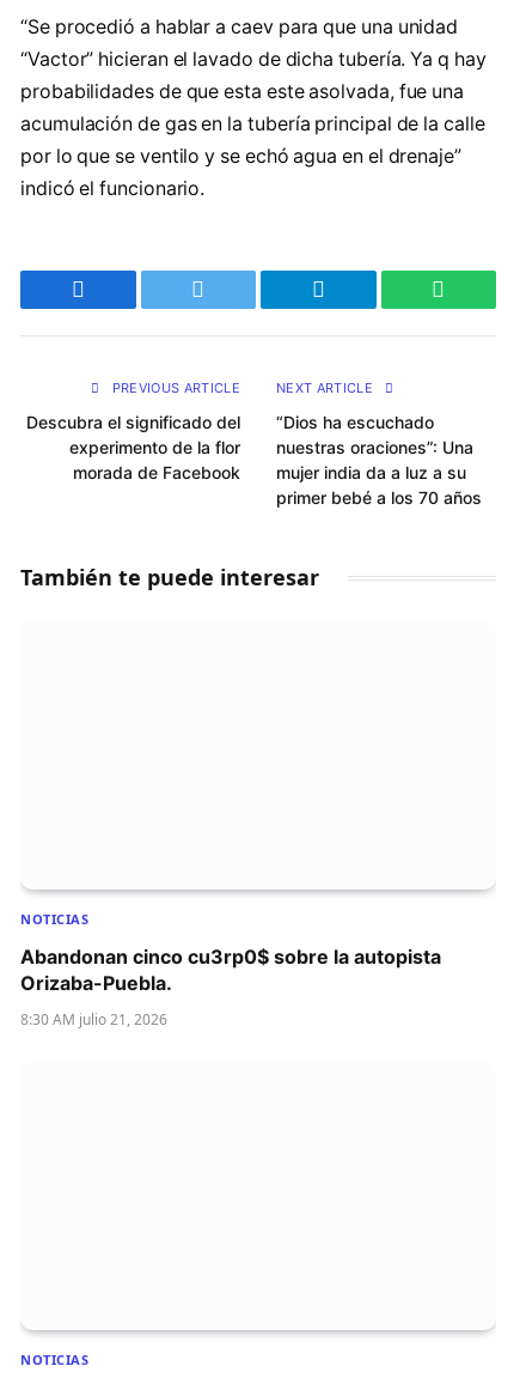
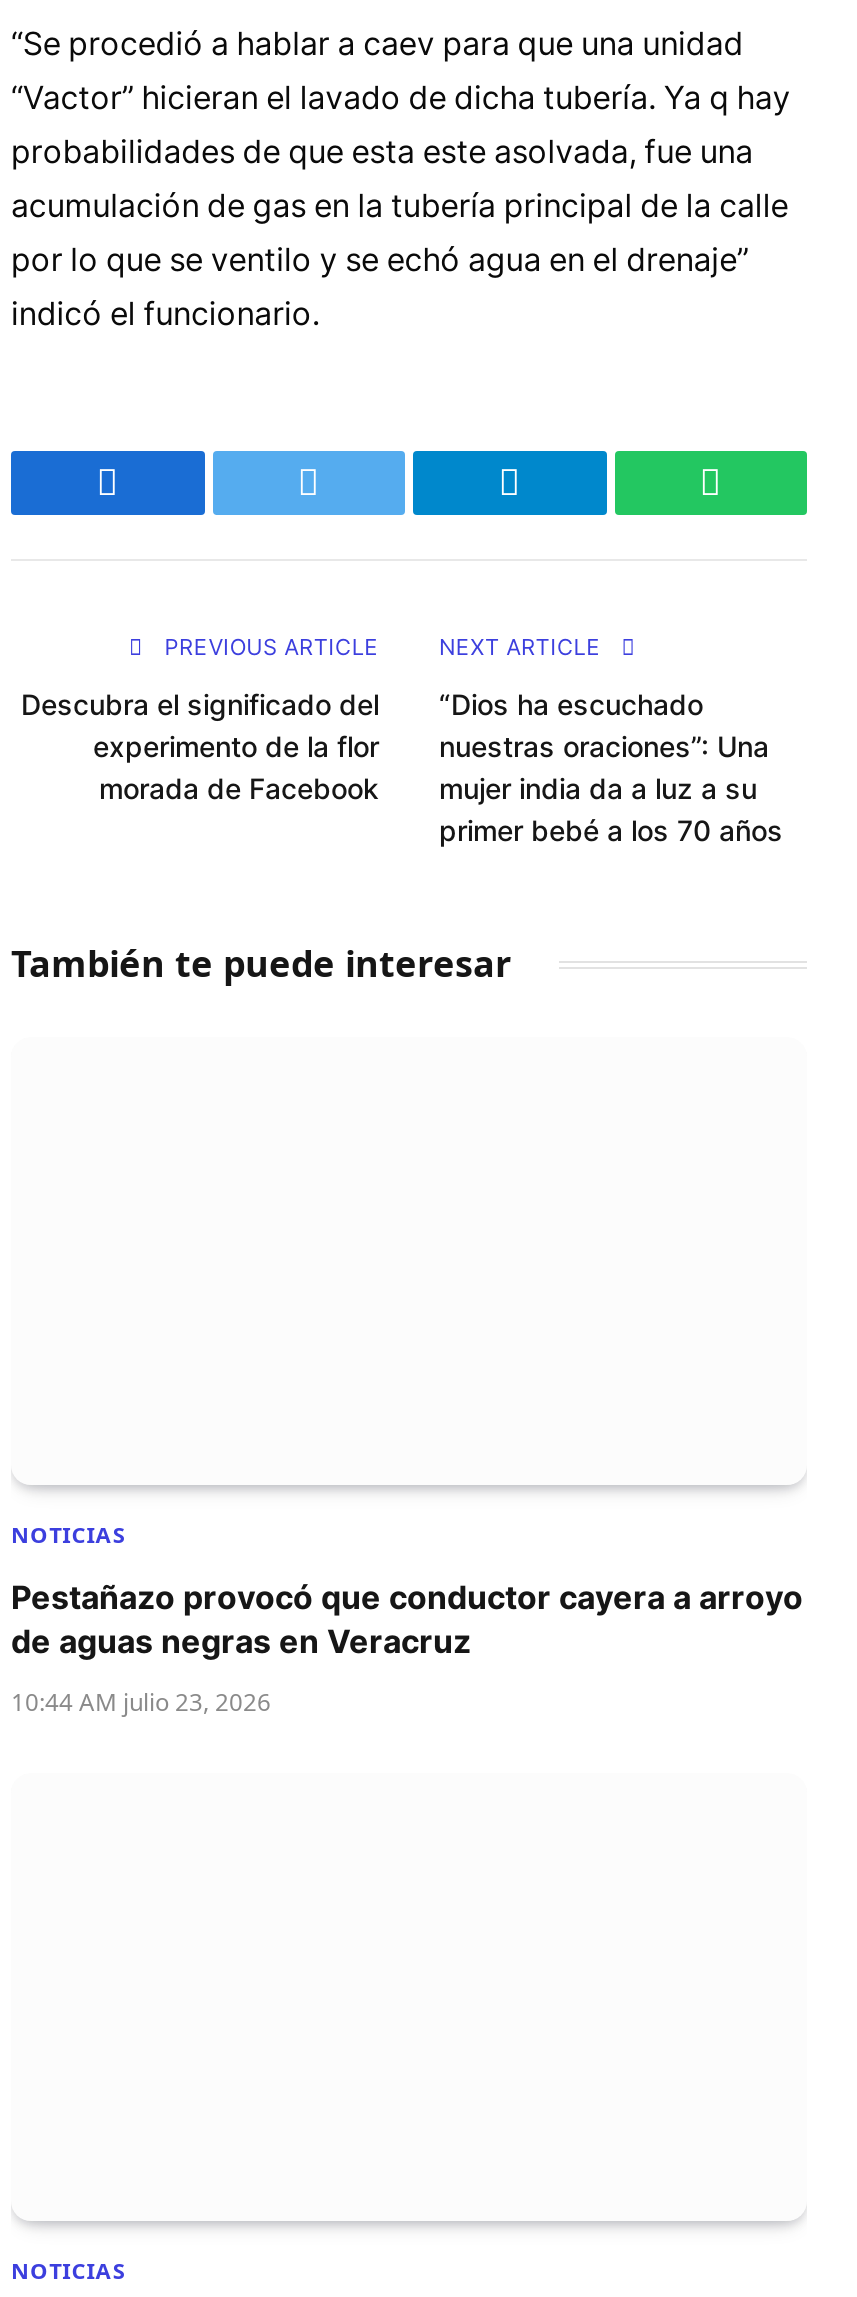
- Abandonan cinco cu3rp0$ sobre la autopista
- Orizaba-Puebla.
+ Pestañazo provocó que conductor cayera a arroyo
+ de aguas negras en Veracruz

- 8:30 AM julio 21, 2026
+ 10:44 AM julio 23, 2026
